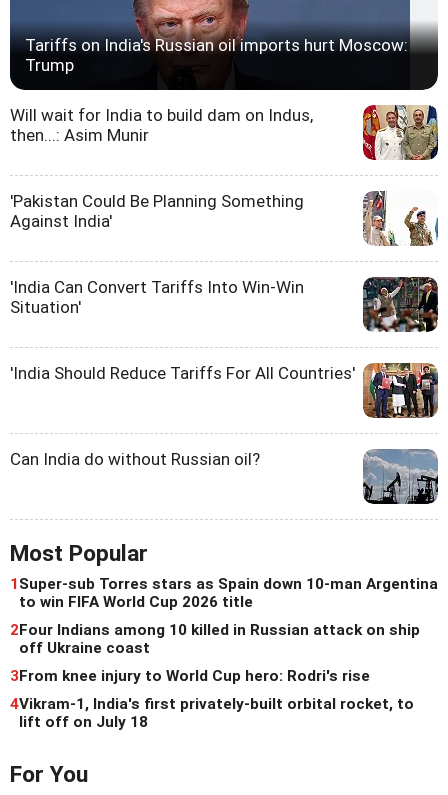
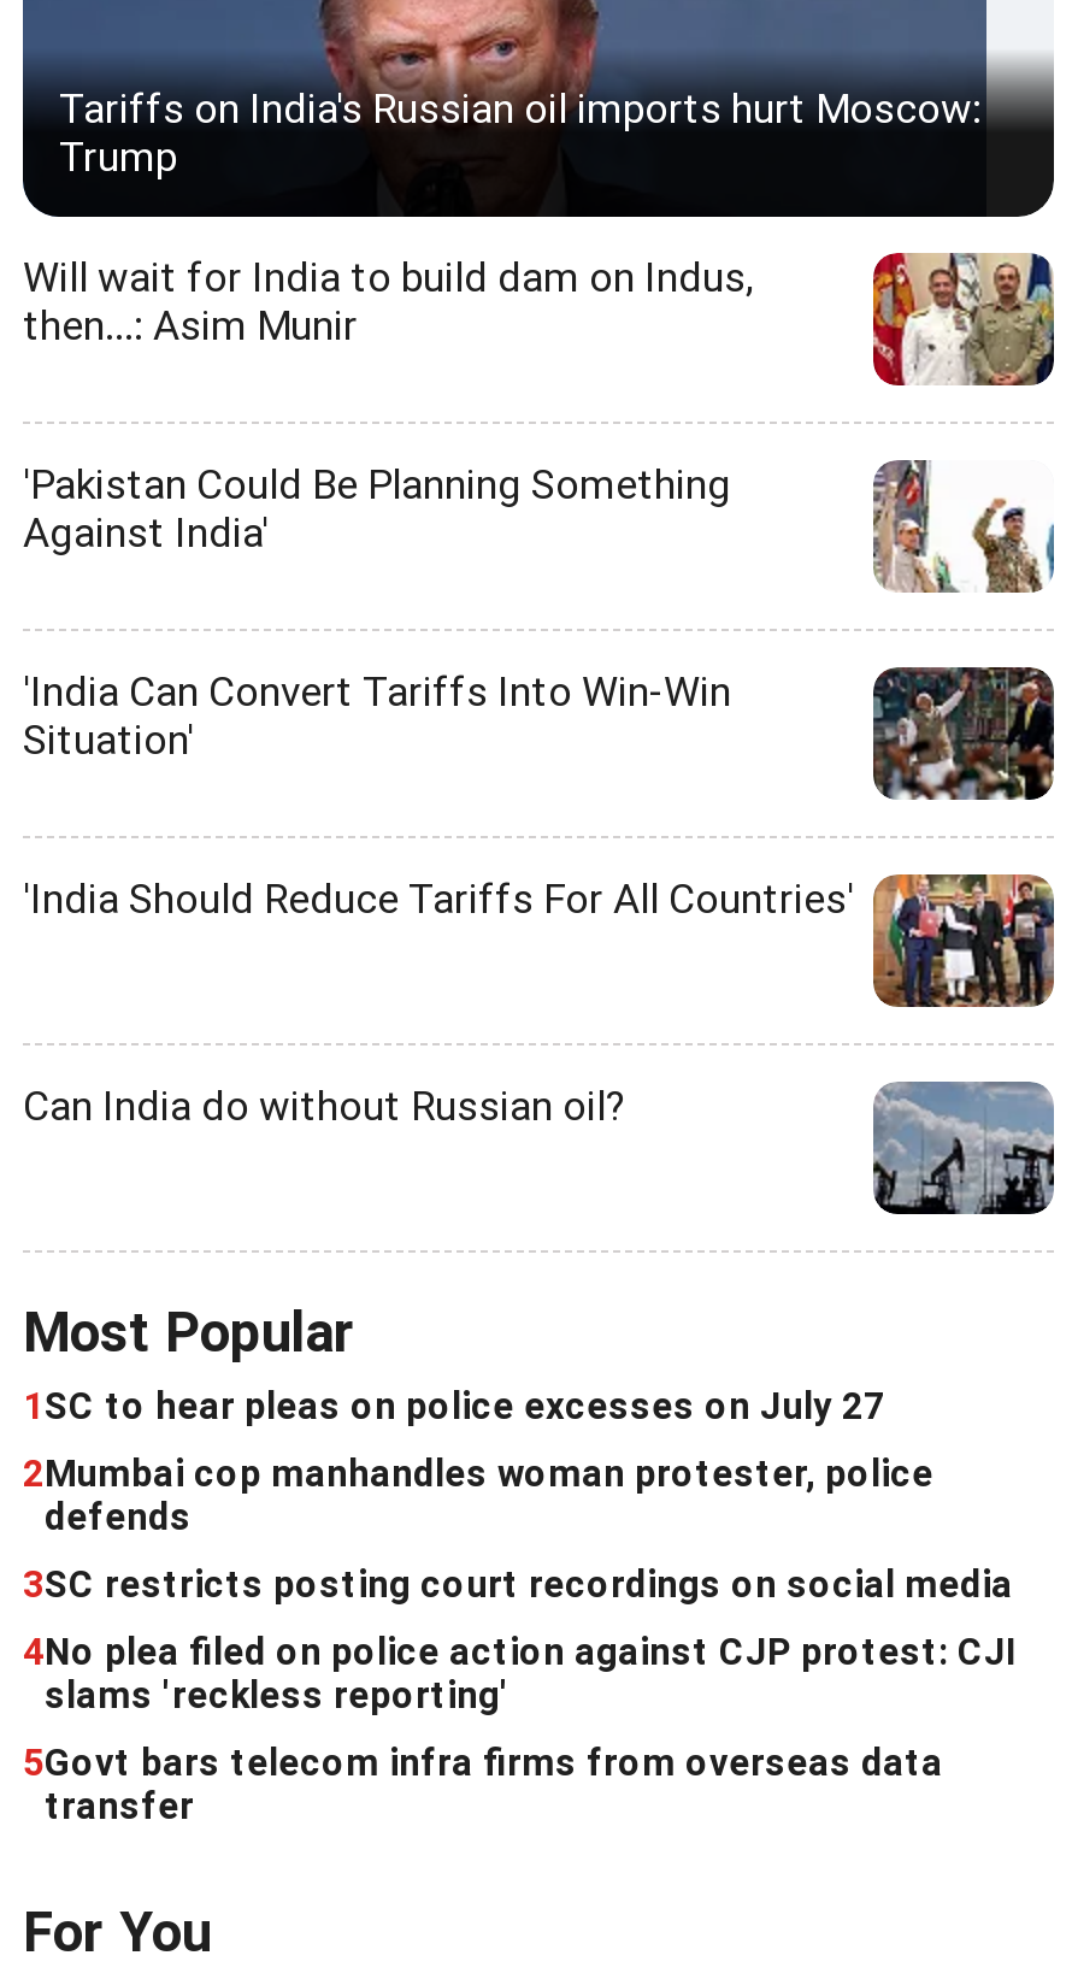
- 1 Super-sub Torres stars as Spain down 10-man Argentina
- to win FIFA World Cup 2026 title
- 2Four Indians among 10 killed in Russian attack on ship
- off Ukraine coast
- 3From knee injury to World Cup hero: Rodri's rise
- 4Vikram-1, India's first privately-built orbital rocket, to
- lift off on July 18
+ 1 SC to hear pleas on police excesses on July 27
+ 2Mumbai cop manhandles woman protester, police
+ defends
+ 3SC restricts posting court recordings on social media
+ 4No plea filed on police action against CJP protest: CJI
+ slams 'reckless reporting'
+ 5Govt bars telecom infra firms from overseas data
+ transfer
